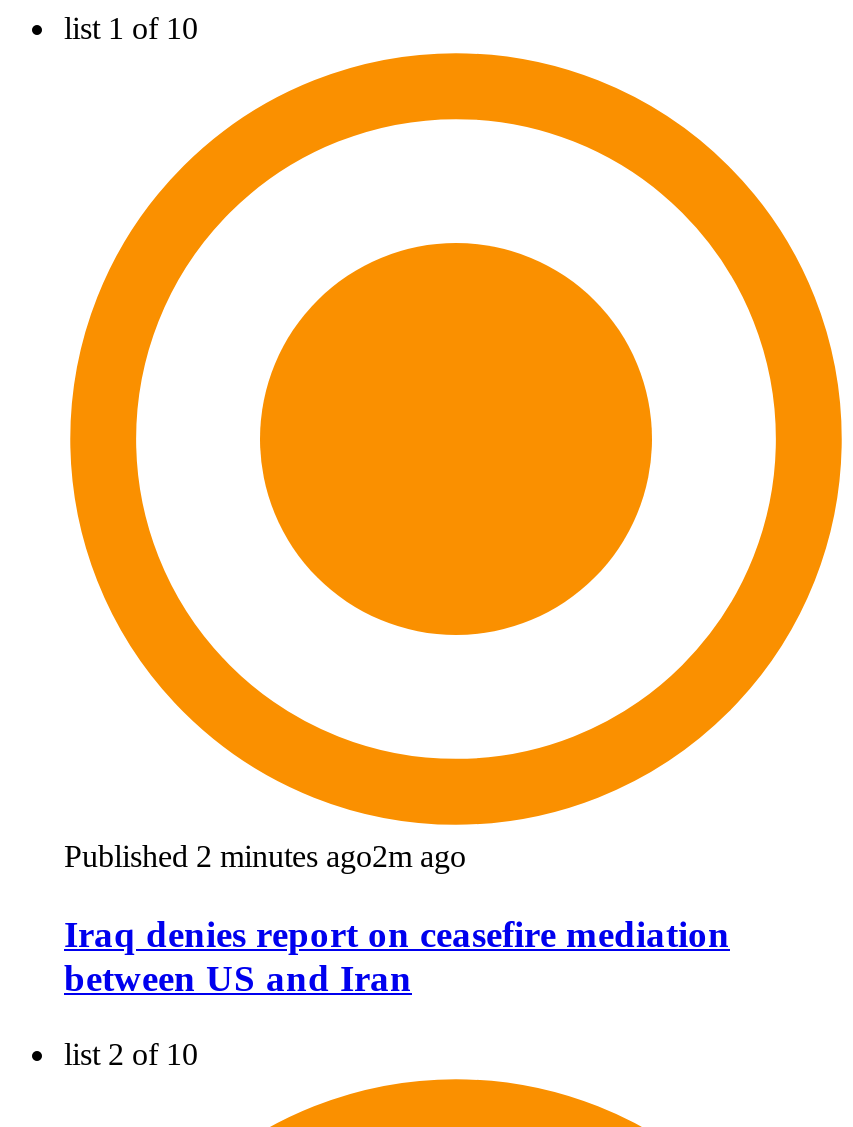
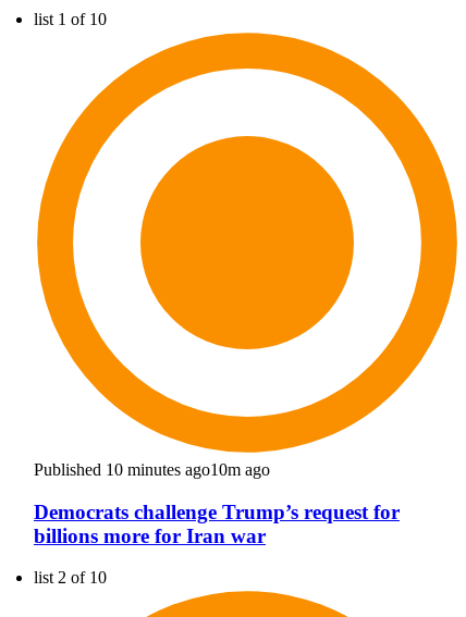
- Published 2 minutes ago2m ago
+ Published 10 minutes ago10m ago

- Iraq denies report on ceasefire mediation
- between US and Iran
+ Democrats challenge Trump’s request for
+ billions more for Iran war
